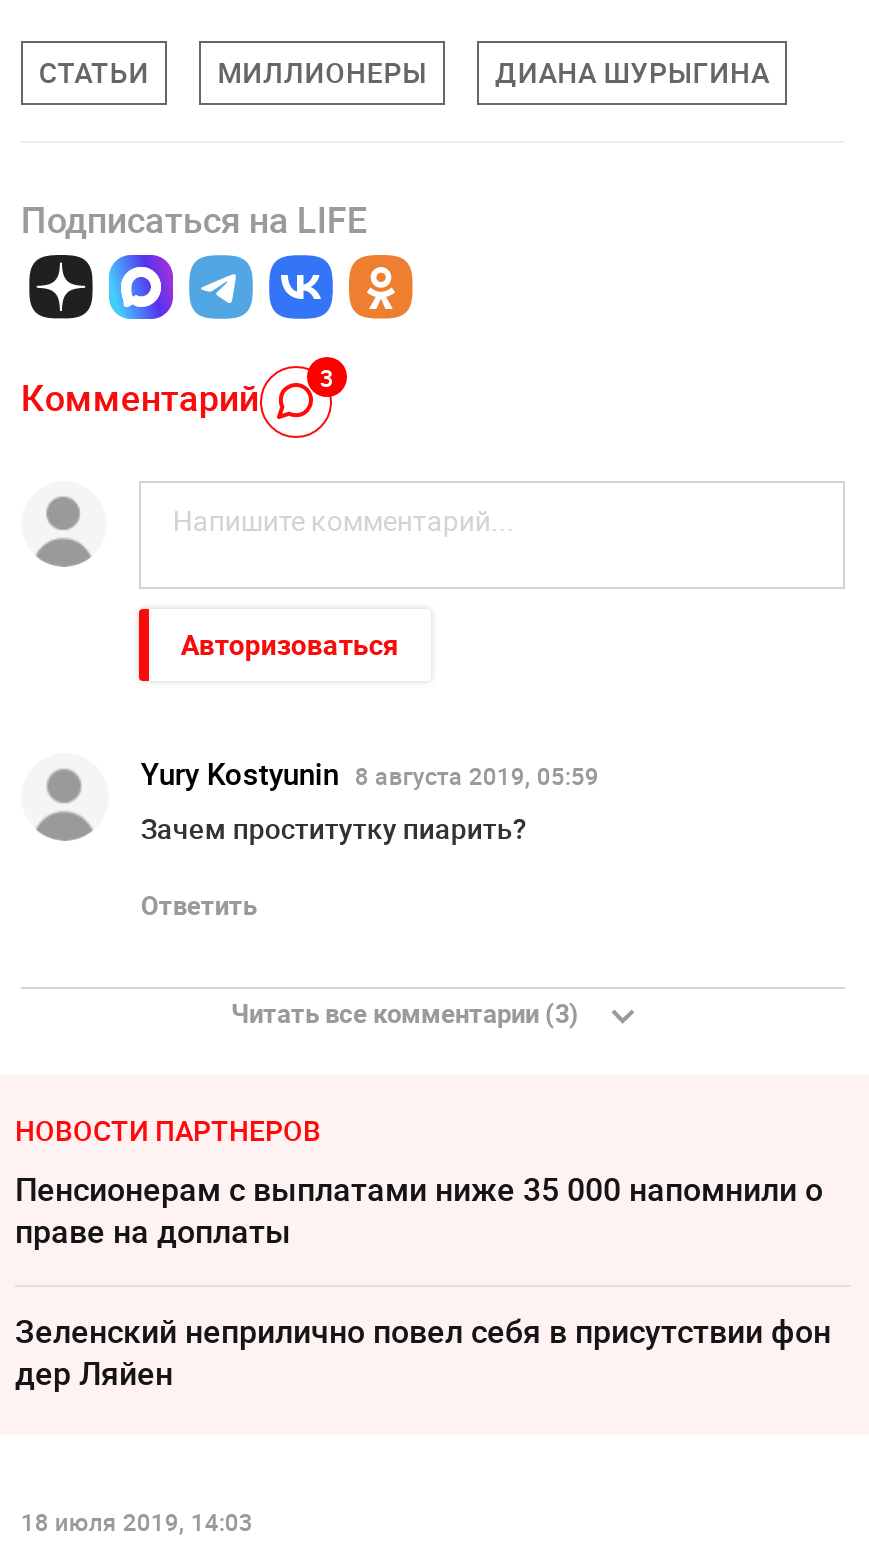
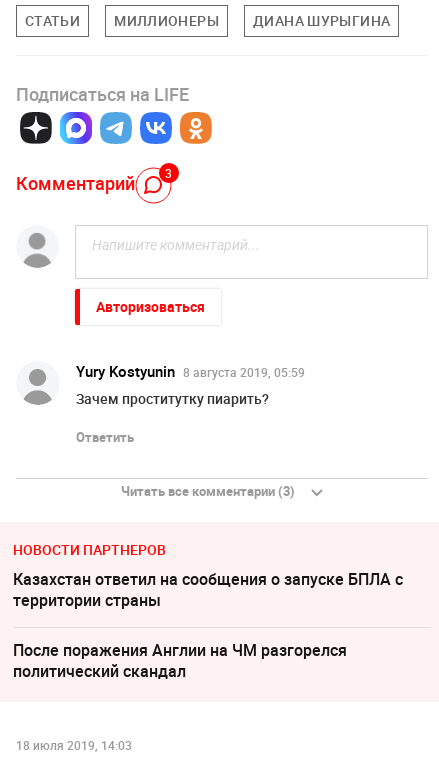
- Пенсионерам с выплатами ниже 35 000 напомнили о
- праве на доплаты
+ Казахстан ответил на сообщения о запуске БПЛА с
+ территории страны

- Зеленский неприлично повел cебя в присутствии фон
- дер Ляйен
+ После поражения Англии на ЧМ разгорелся
+ политический скандал
